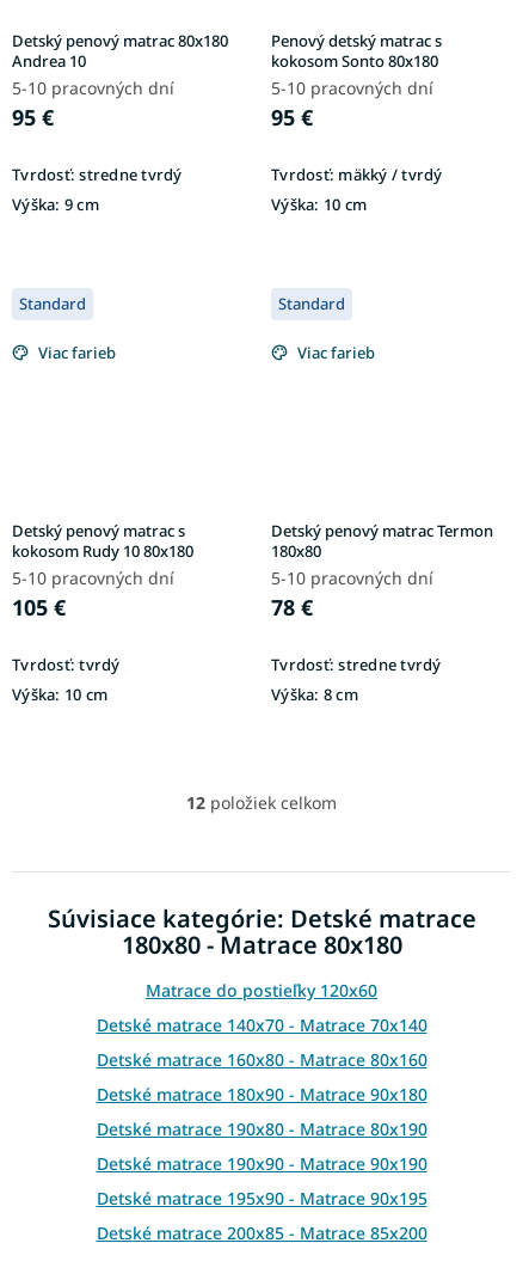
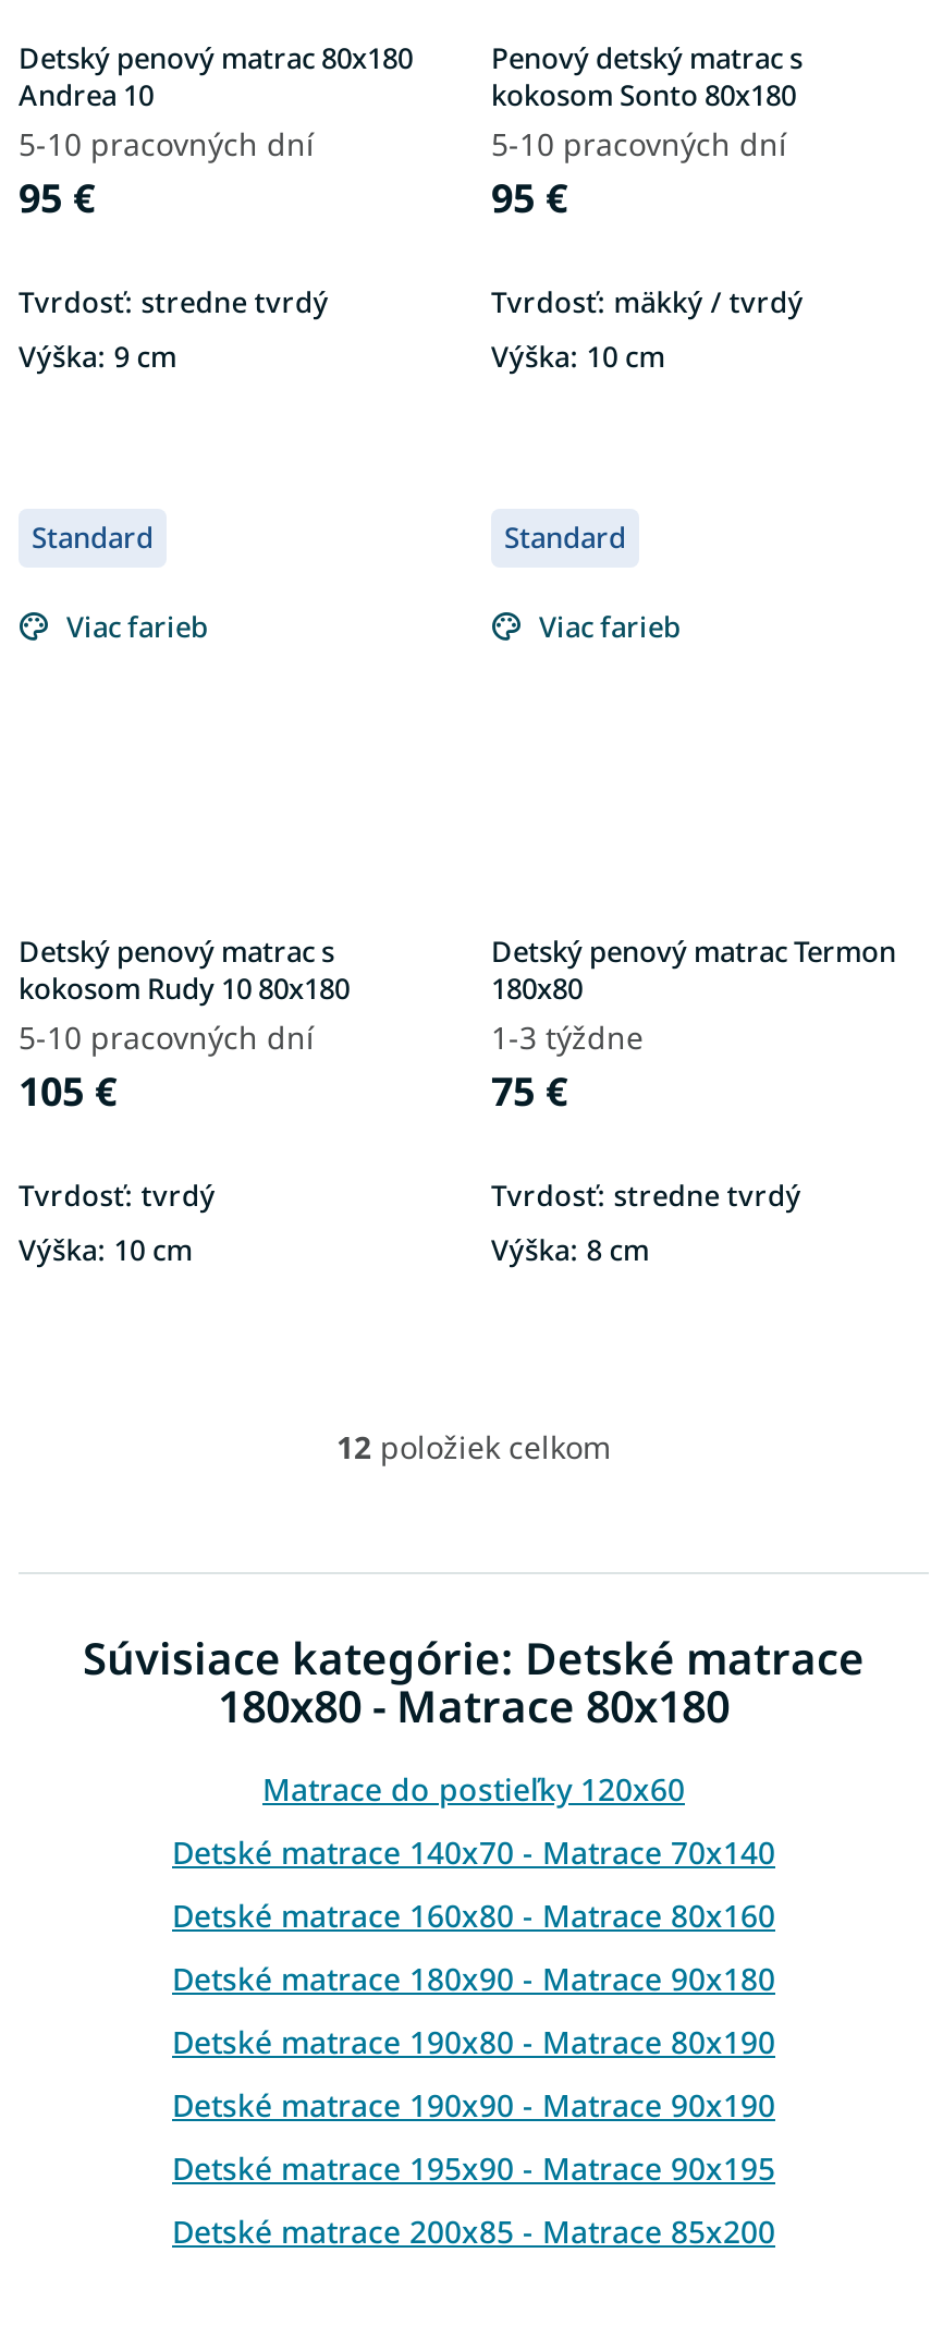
- 5-10 pracovných dní
- 78 €
+ 1-3 týždne
+ 75 €
